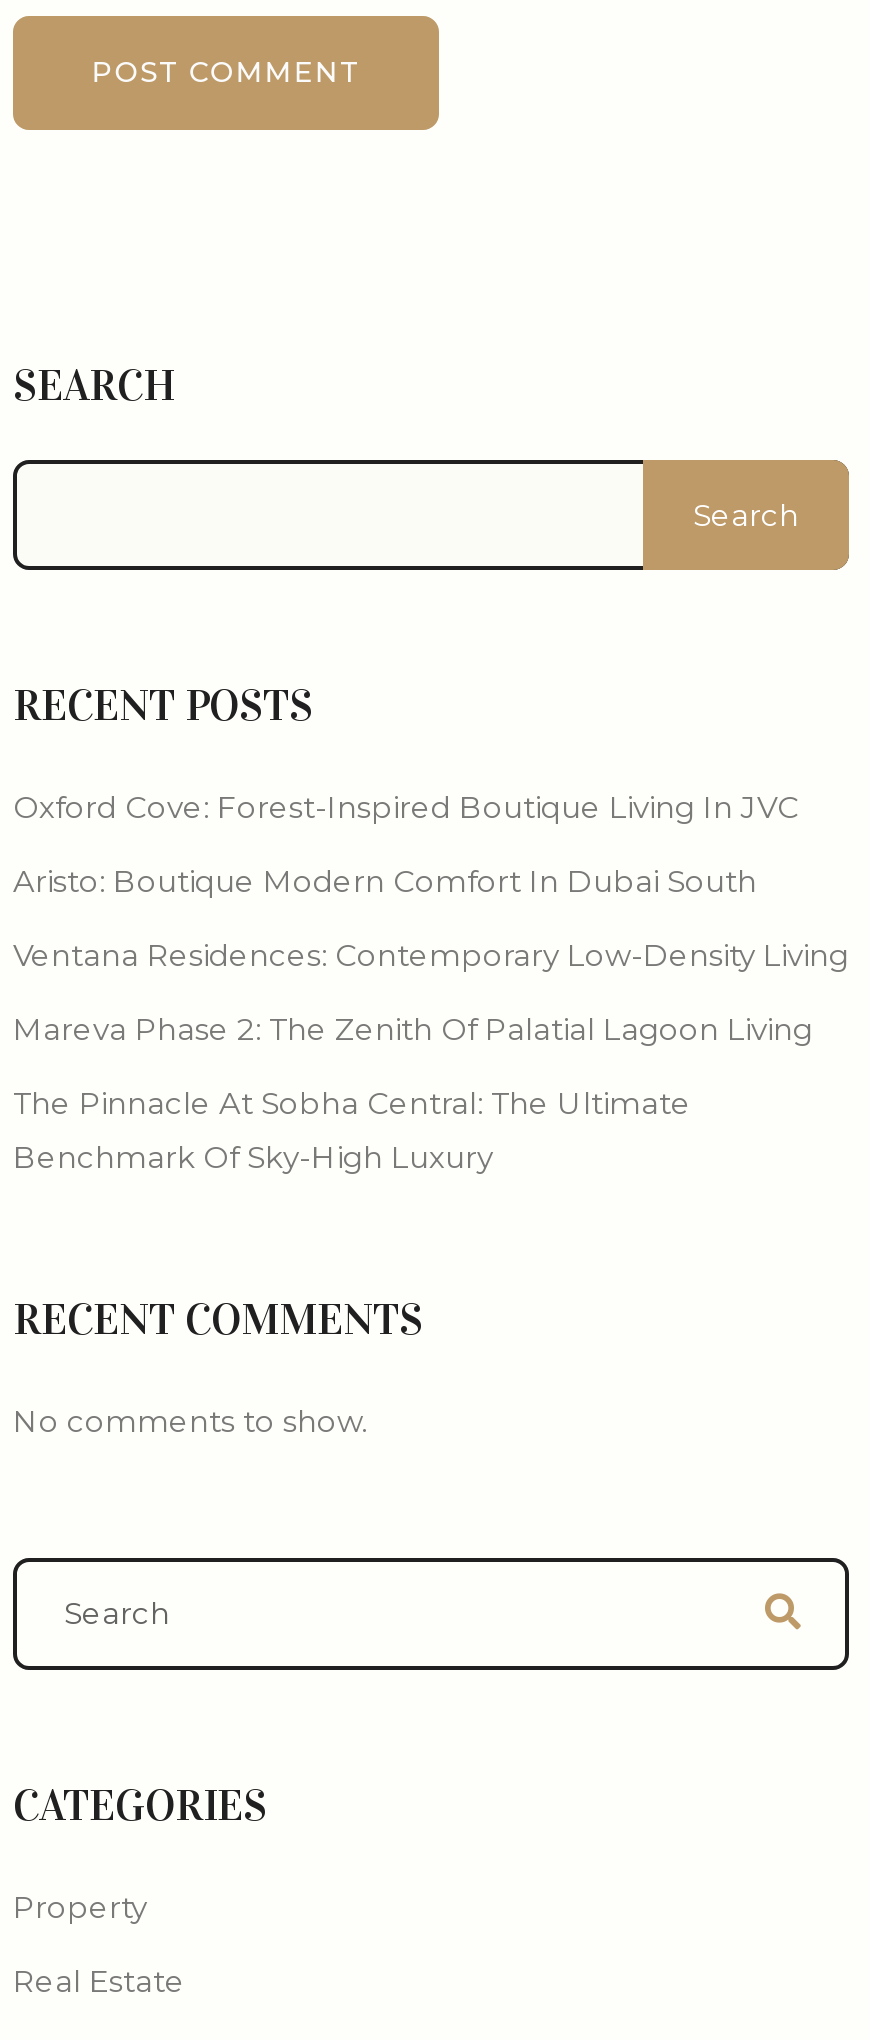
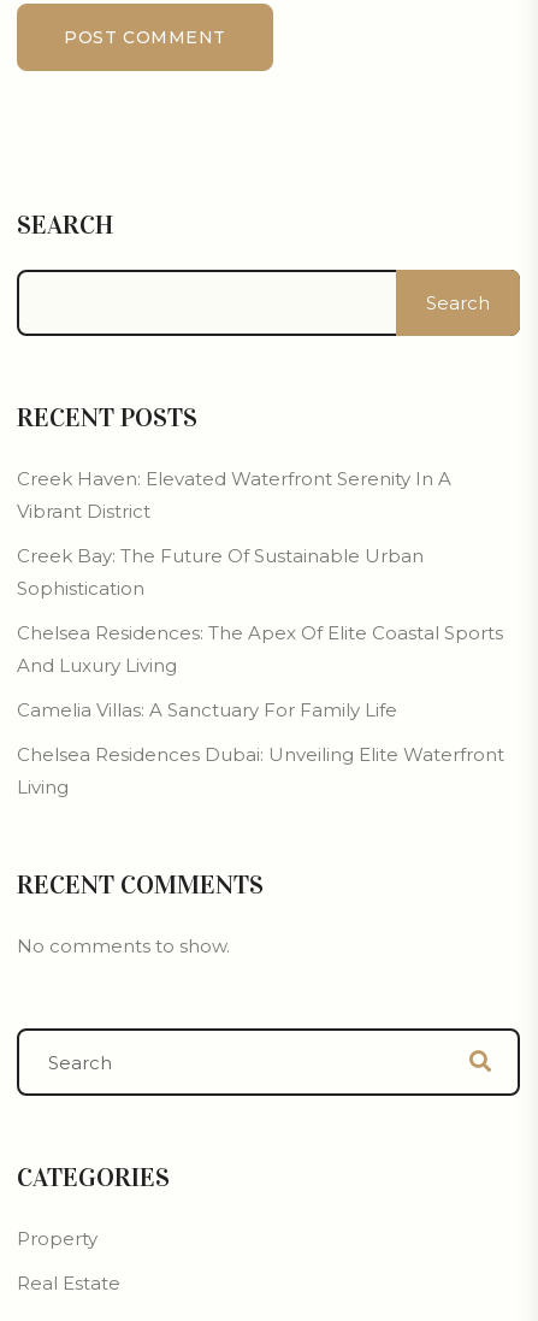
- Oxford Cove: Forest-Inspired Boutique Living In JVC
+ Creek Haven: Elevated Waterfront Serenity In A
+ Vibrant District

- Aristo: Boutique Modern Comfort In Dubai South
+ Creek Bay: The Future Of Sustainable Urban
+ Sophistication

- Ventana Residences: Contemporary Low-Density Living
+ Chelsea Residences: The Apex Of Elite Coastal Sports
+ And Luxury Living

- Mareva Phase 2: The Zenith Of Palatial Lagoon Living
+ Camelia Villas: A Sanctuary For Family Life

- The Pinnacle At Sobha Central: The Ultimate
- Benchmark Of Sky-High Luxury
+ Chelsea Residences Dubai: Unveiling Elite Waterfront
+ Living
